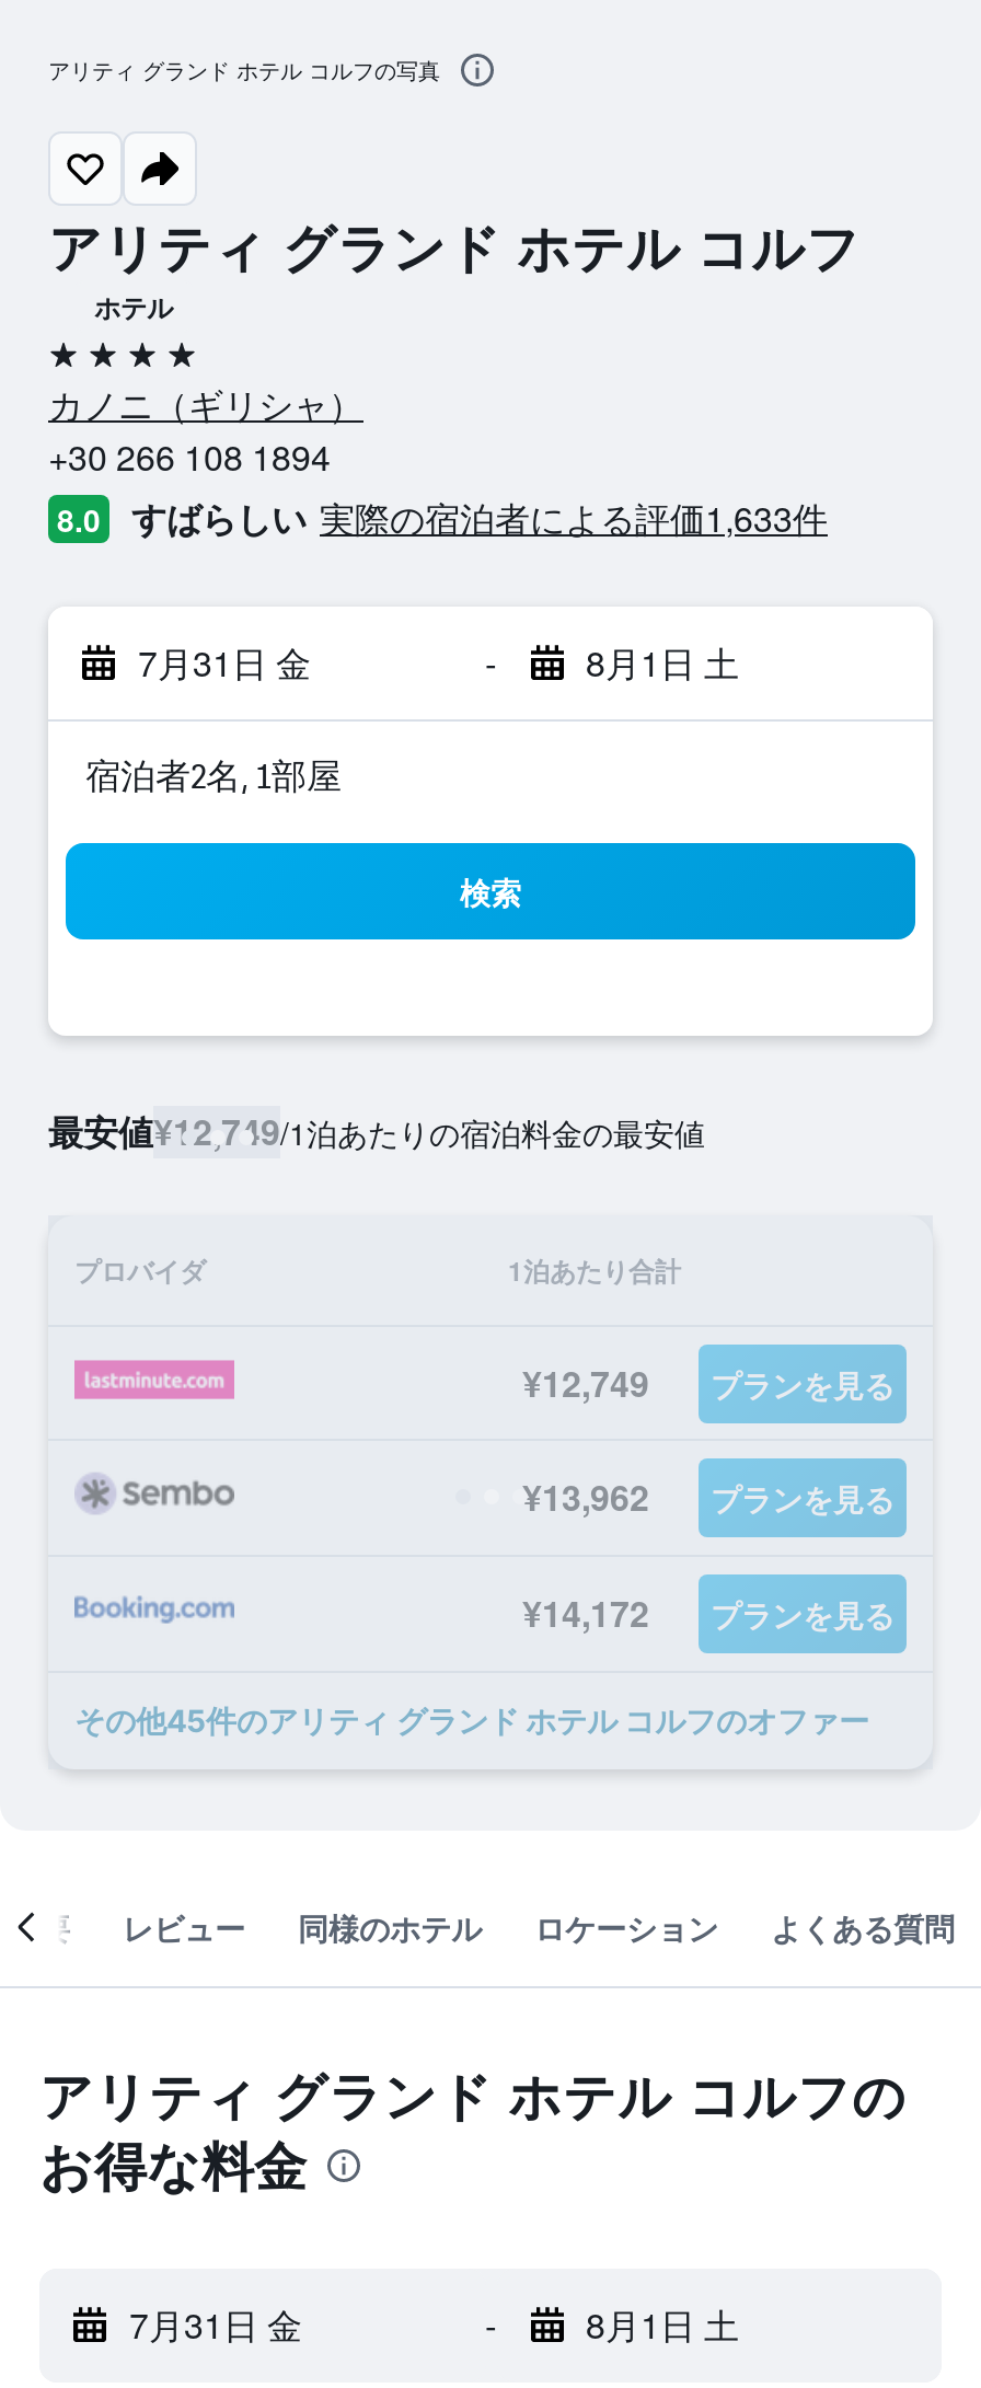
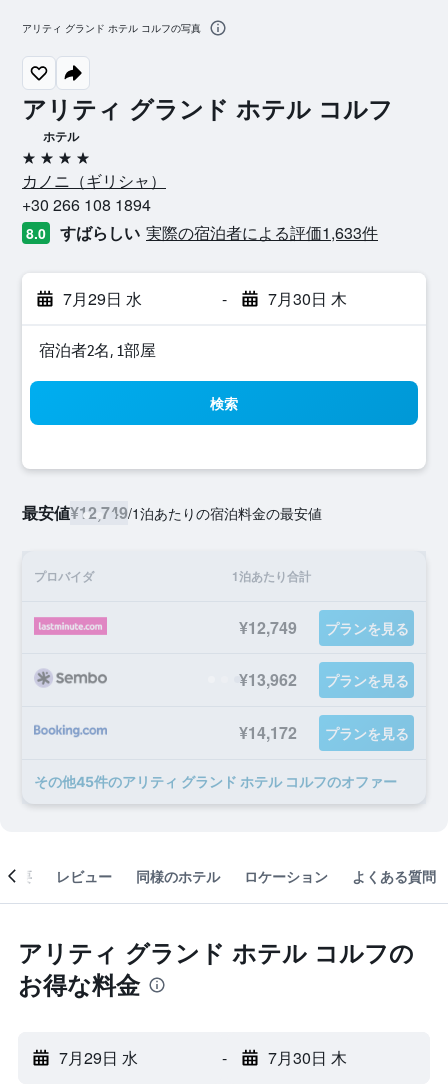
- 7月31日 金
+ 7月29日 水

- 8月1日 土
+ 7月30日 木

- 7月31日 金
+ 7月29日 水

- 8月1日 土
+ 7月30日 木
